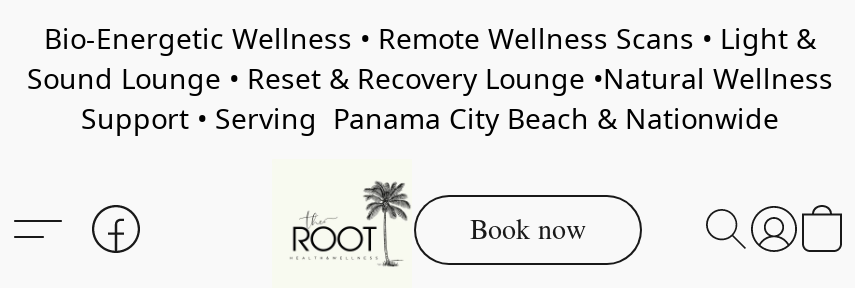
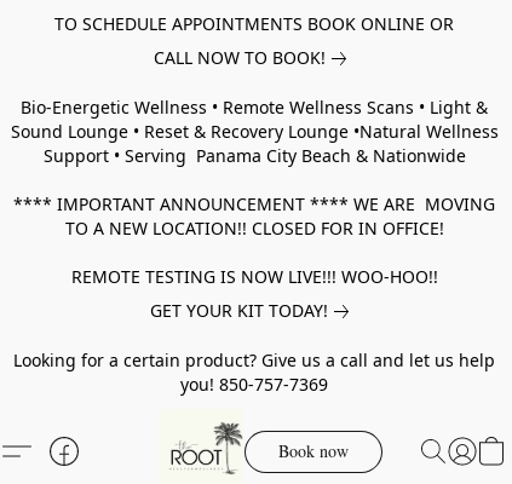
+ TO SCHEDULE APPOINTMENTS BOOK ONLINE OR
+ CALL NOW TO BOOK!

+ **** IMPORTANT ANNOUNCEMENT **** WE ARE MOVING
+ TO A NEW LOCATION!! CLOSED FOR IN OFFICE!
+ REMOTE TESTING IS NOW LIVE!!! WOO-HOO!!
+ GET YOUR KIT TODAY!
+ Looking for a certain product? Give us a call and let us help
+ you! 850-757-7369
